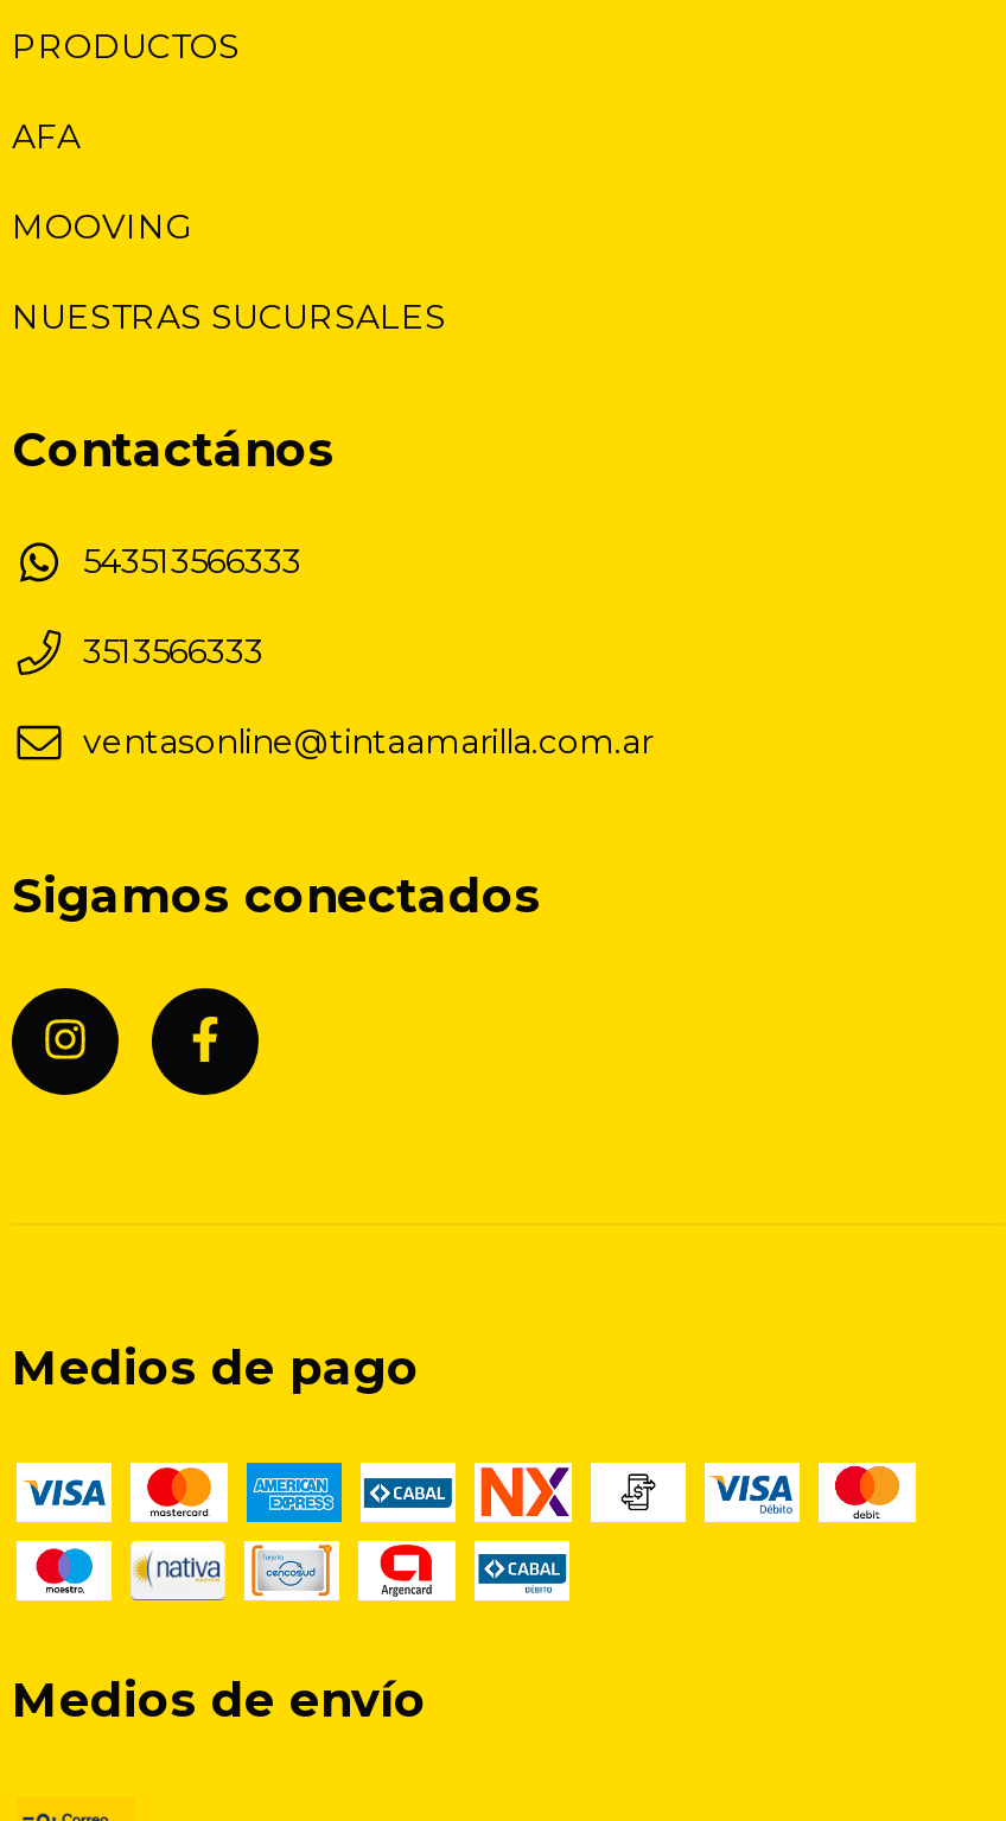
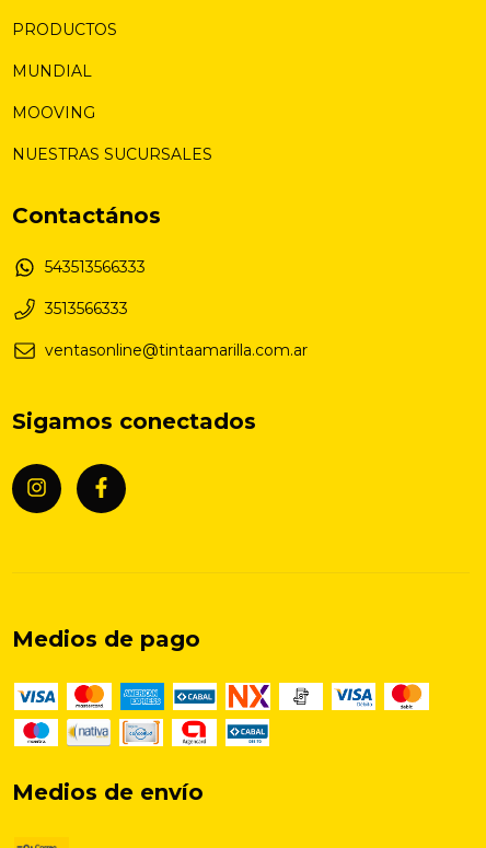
- AFA
+ MUNDIAL
